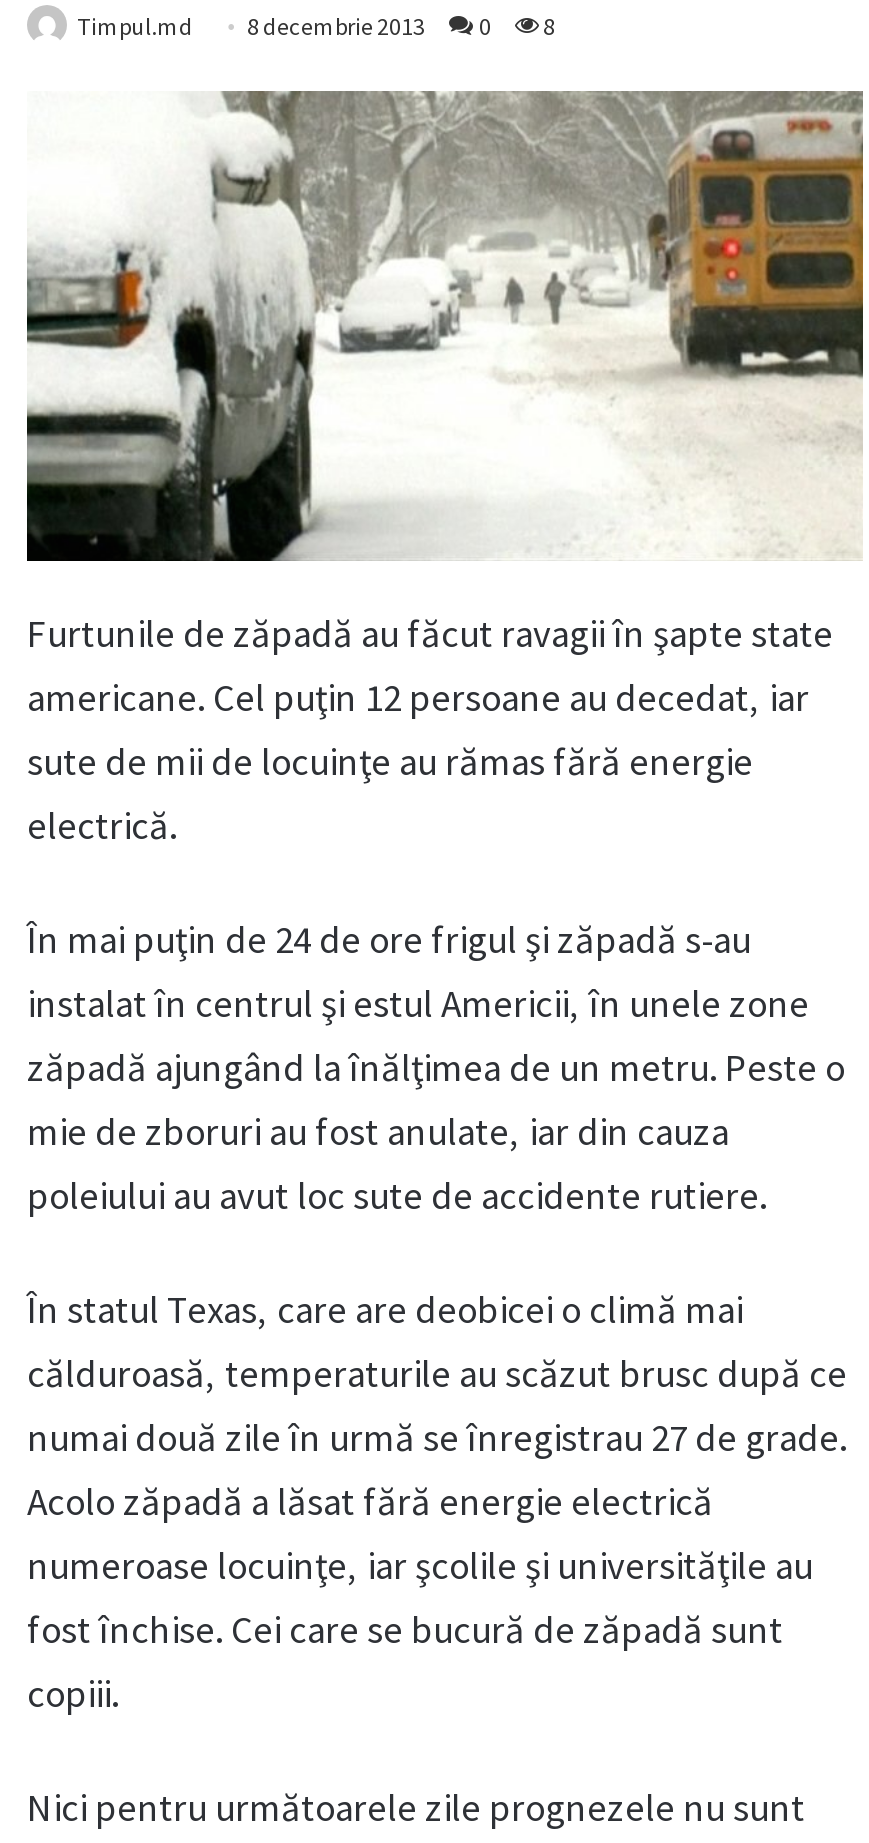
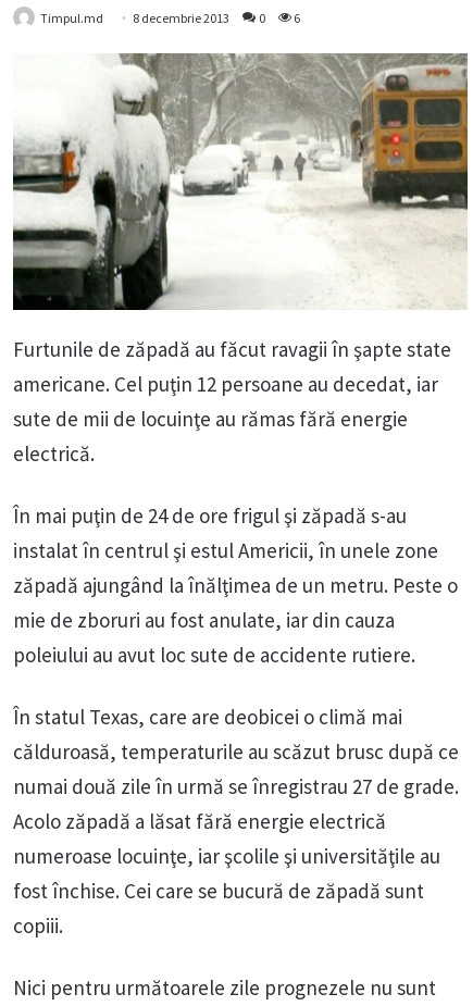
- Timpul.md 8 decembrie 2013 0 8
+ Timpul.md 8 decembrie 2013 0 6
